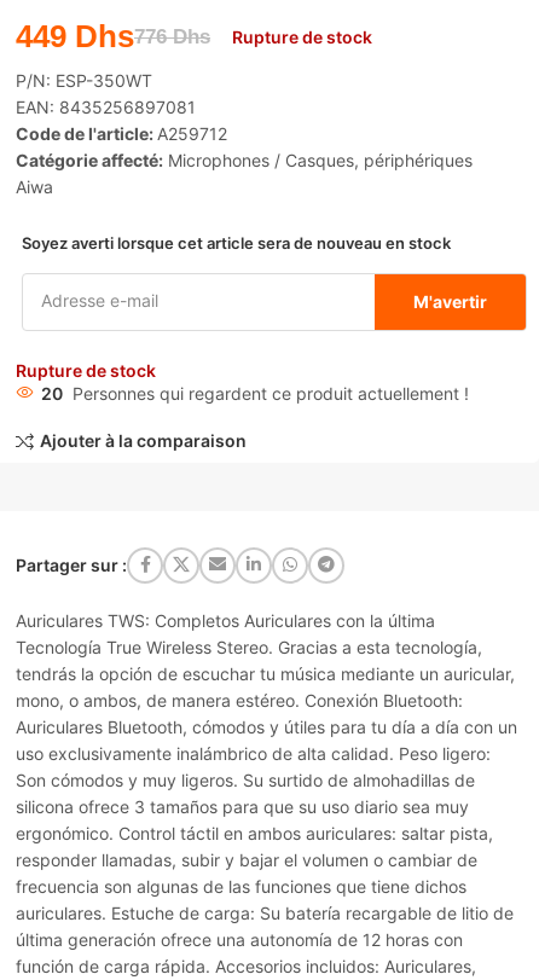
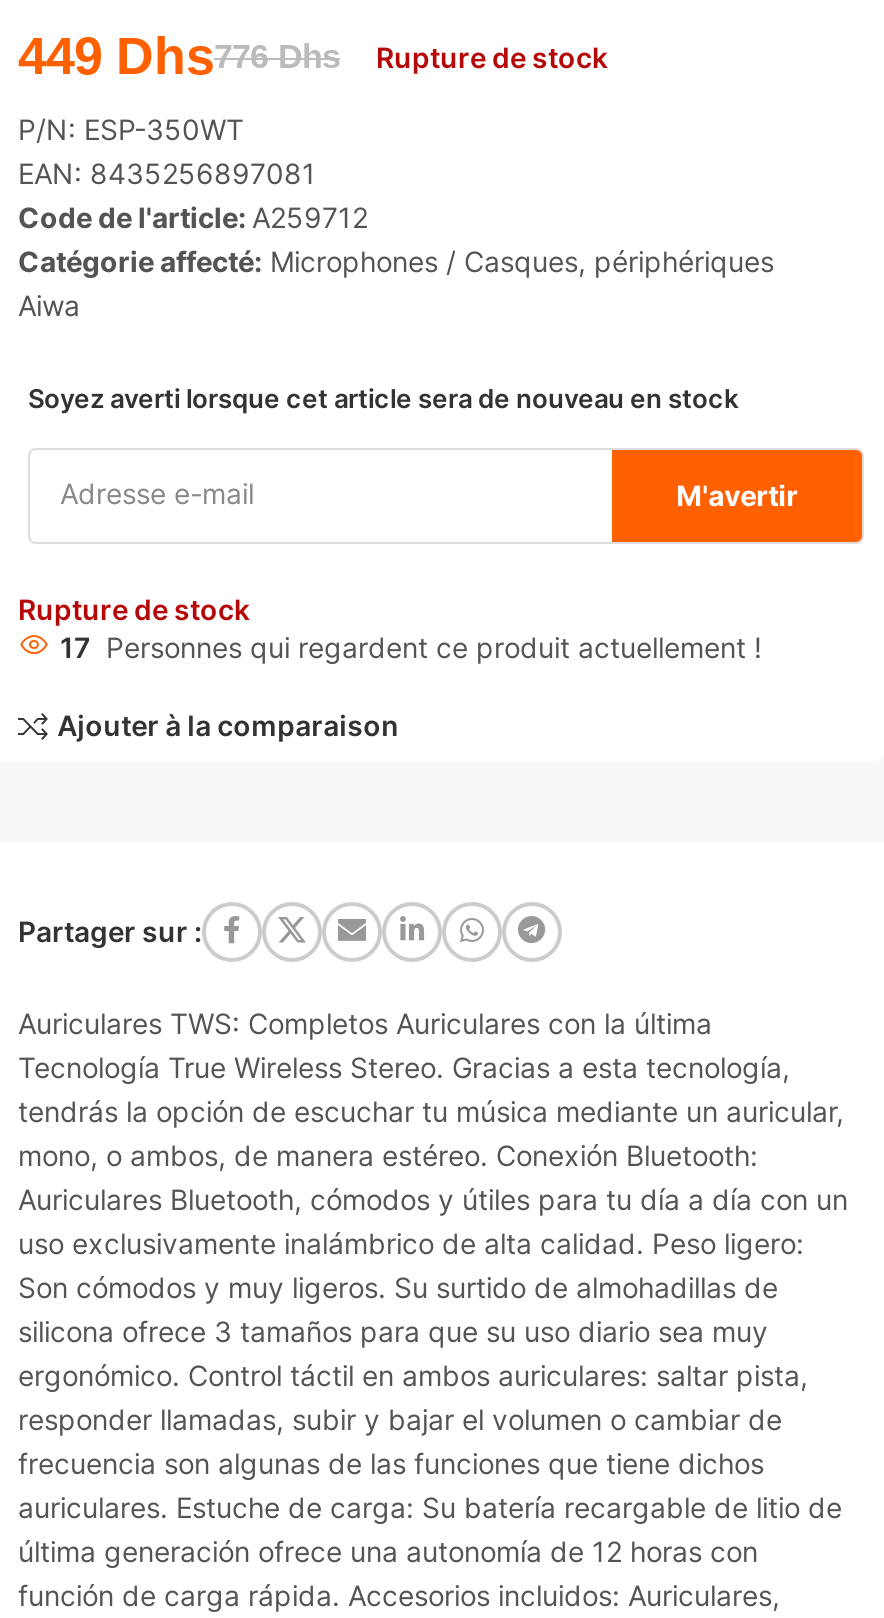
- 20 Personnes qui regardent ce produit actuellement !
+ 17 Personnes qui regardent ce produit actuellement !
